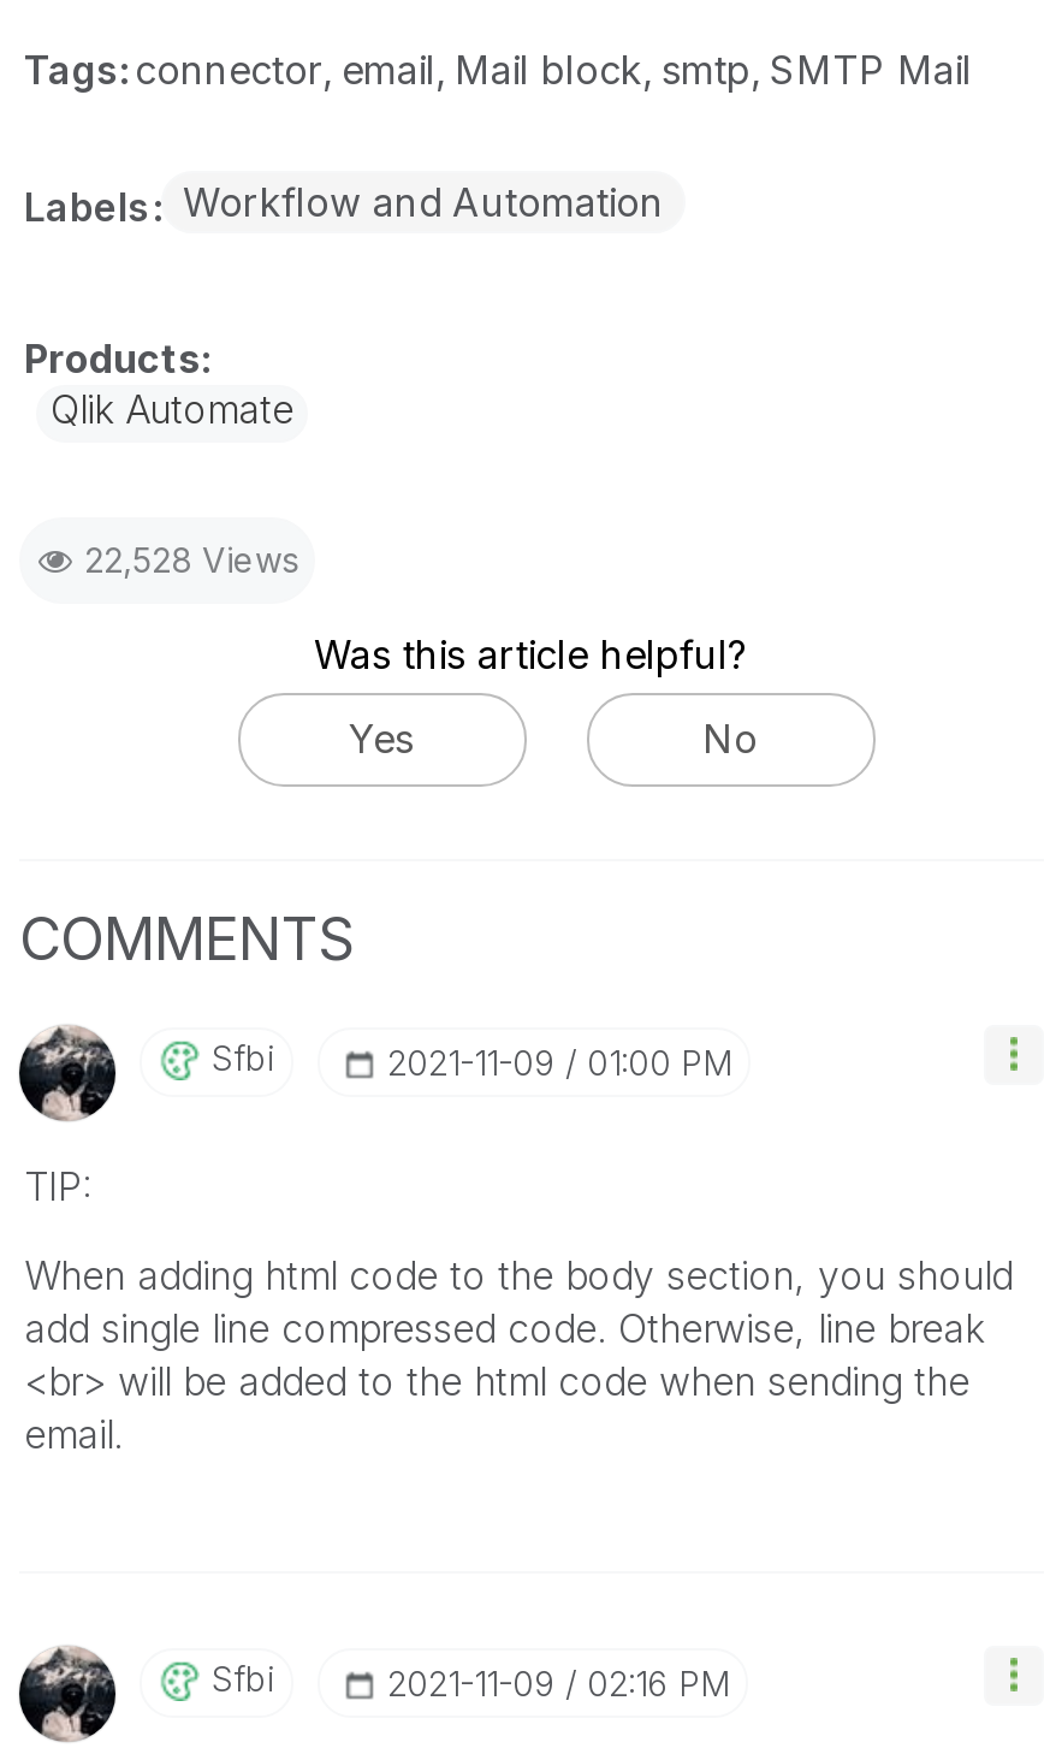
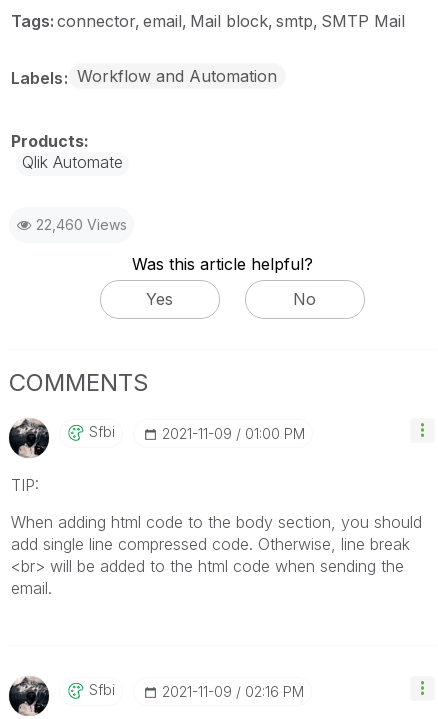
- 22,528 Views
+ 22,460 Views
